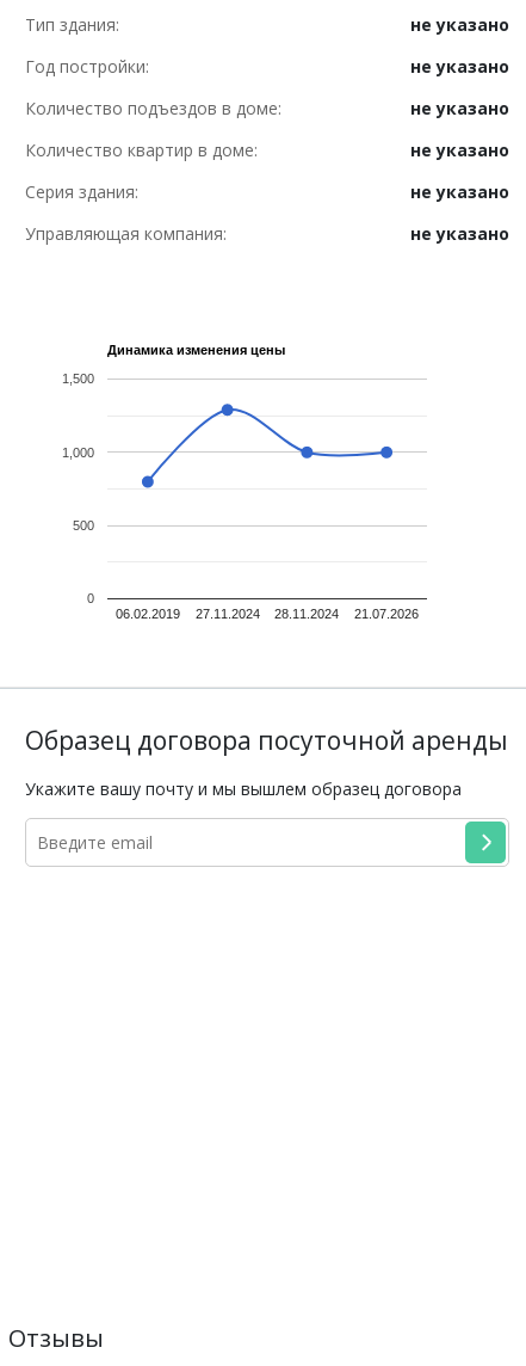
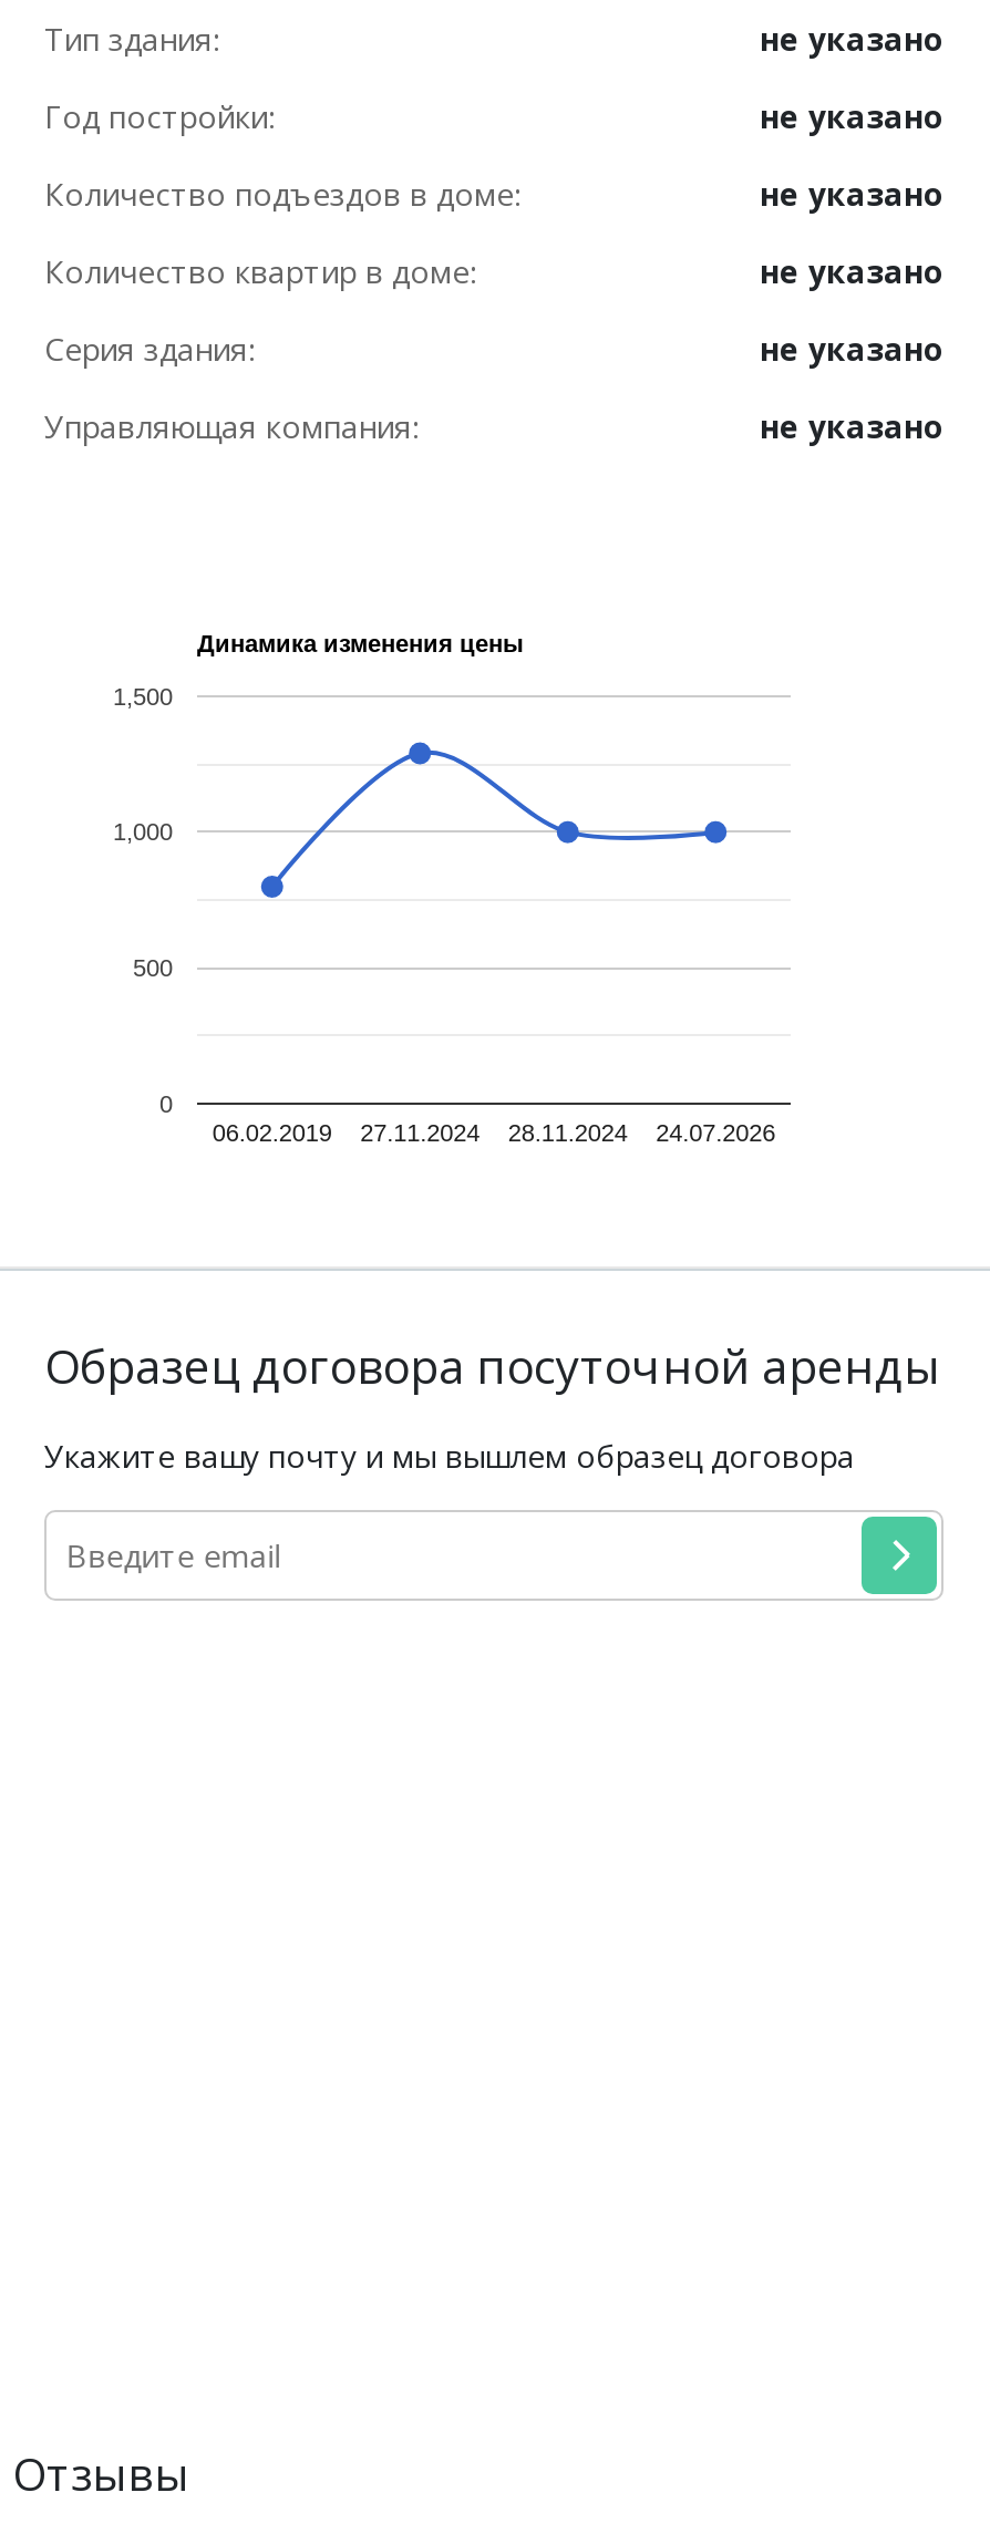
- 06.02.2019 27.11.2024 28.11.2024 21.07.2026
+ 06.02.2019 27.11.2024 28.11.2024 24.07.2026
